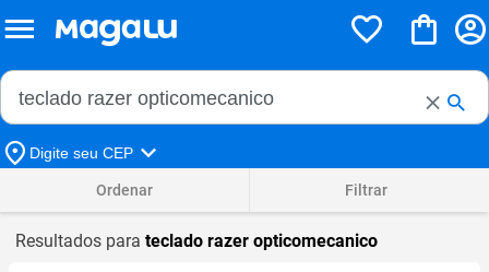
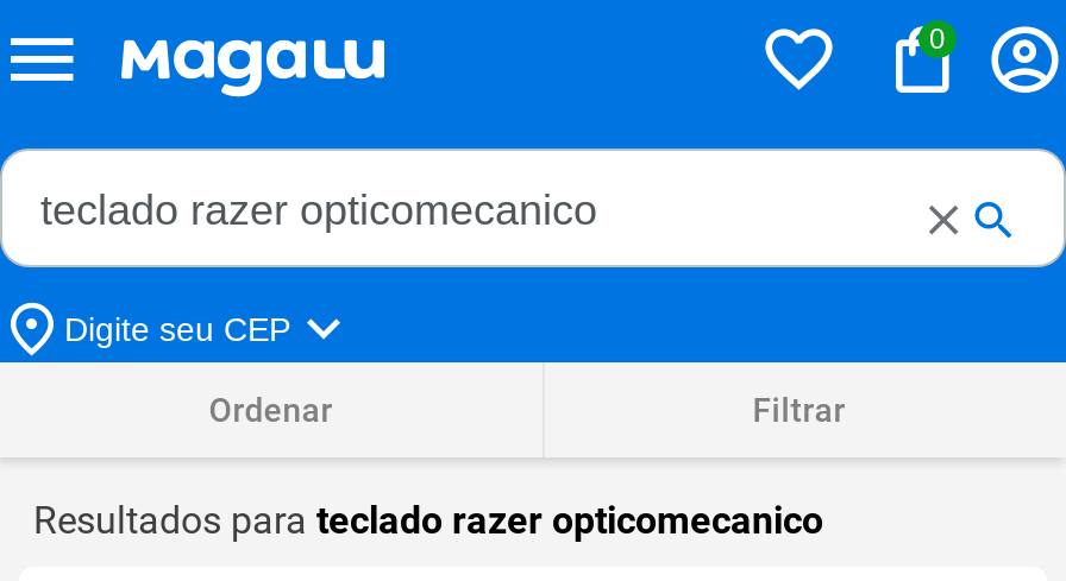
+ 0
